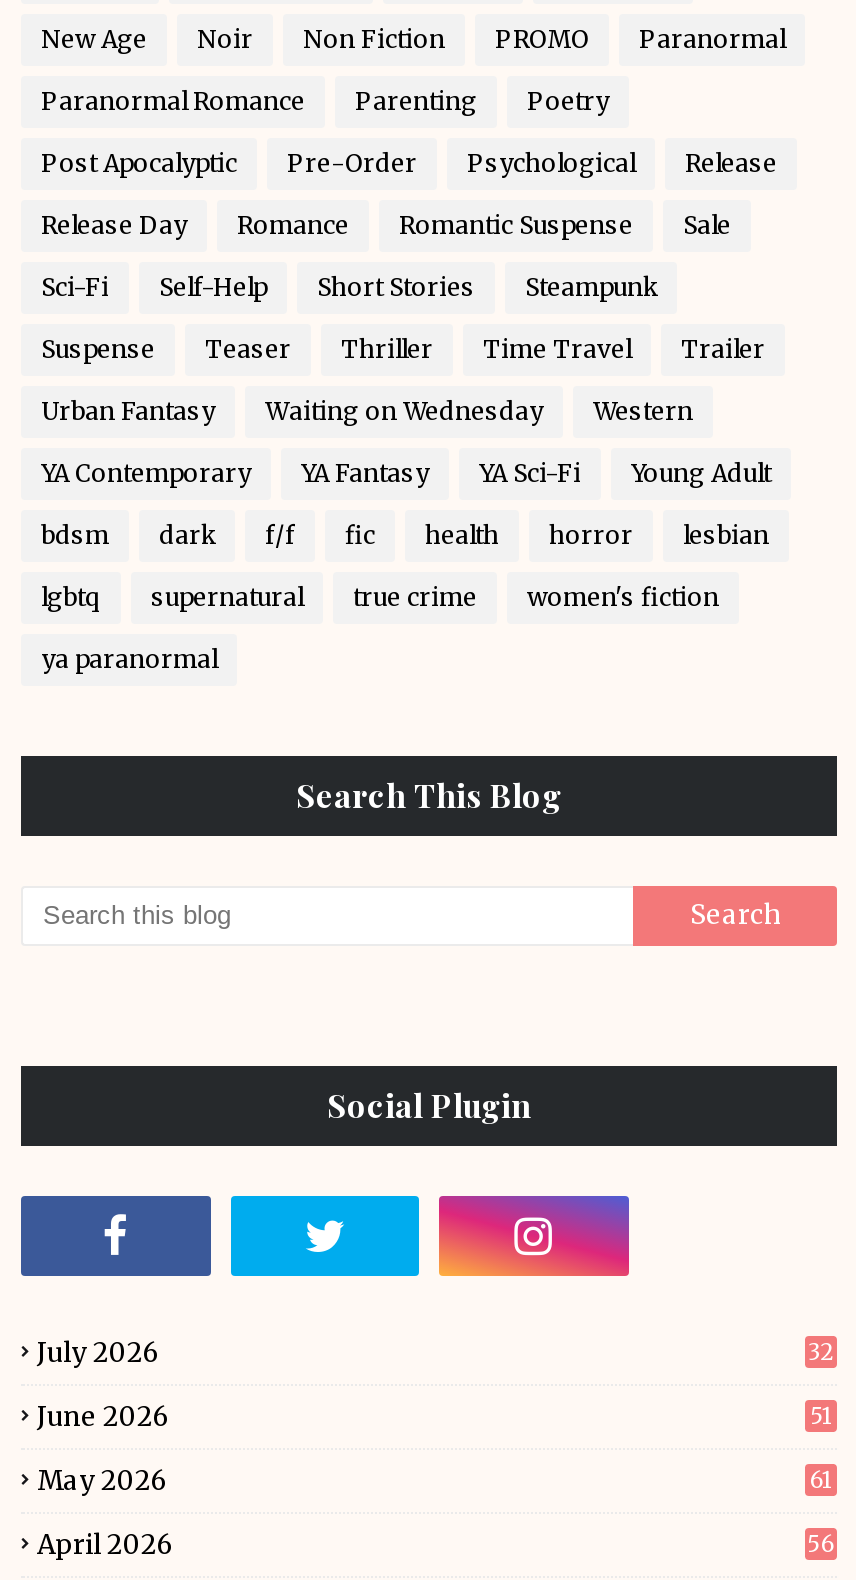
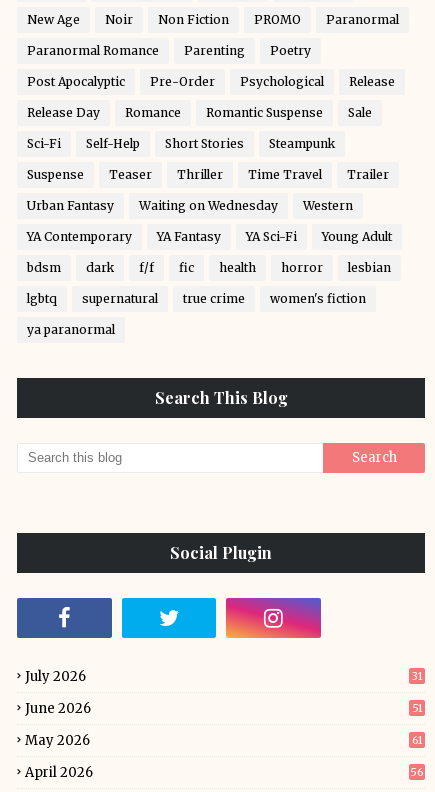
- 32
+ 31
